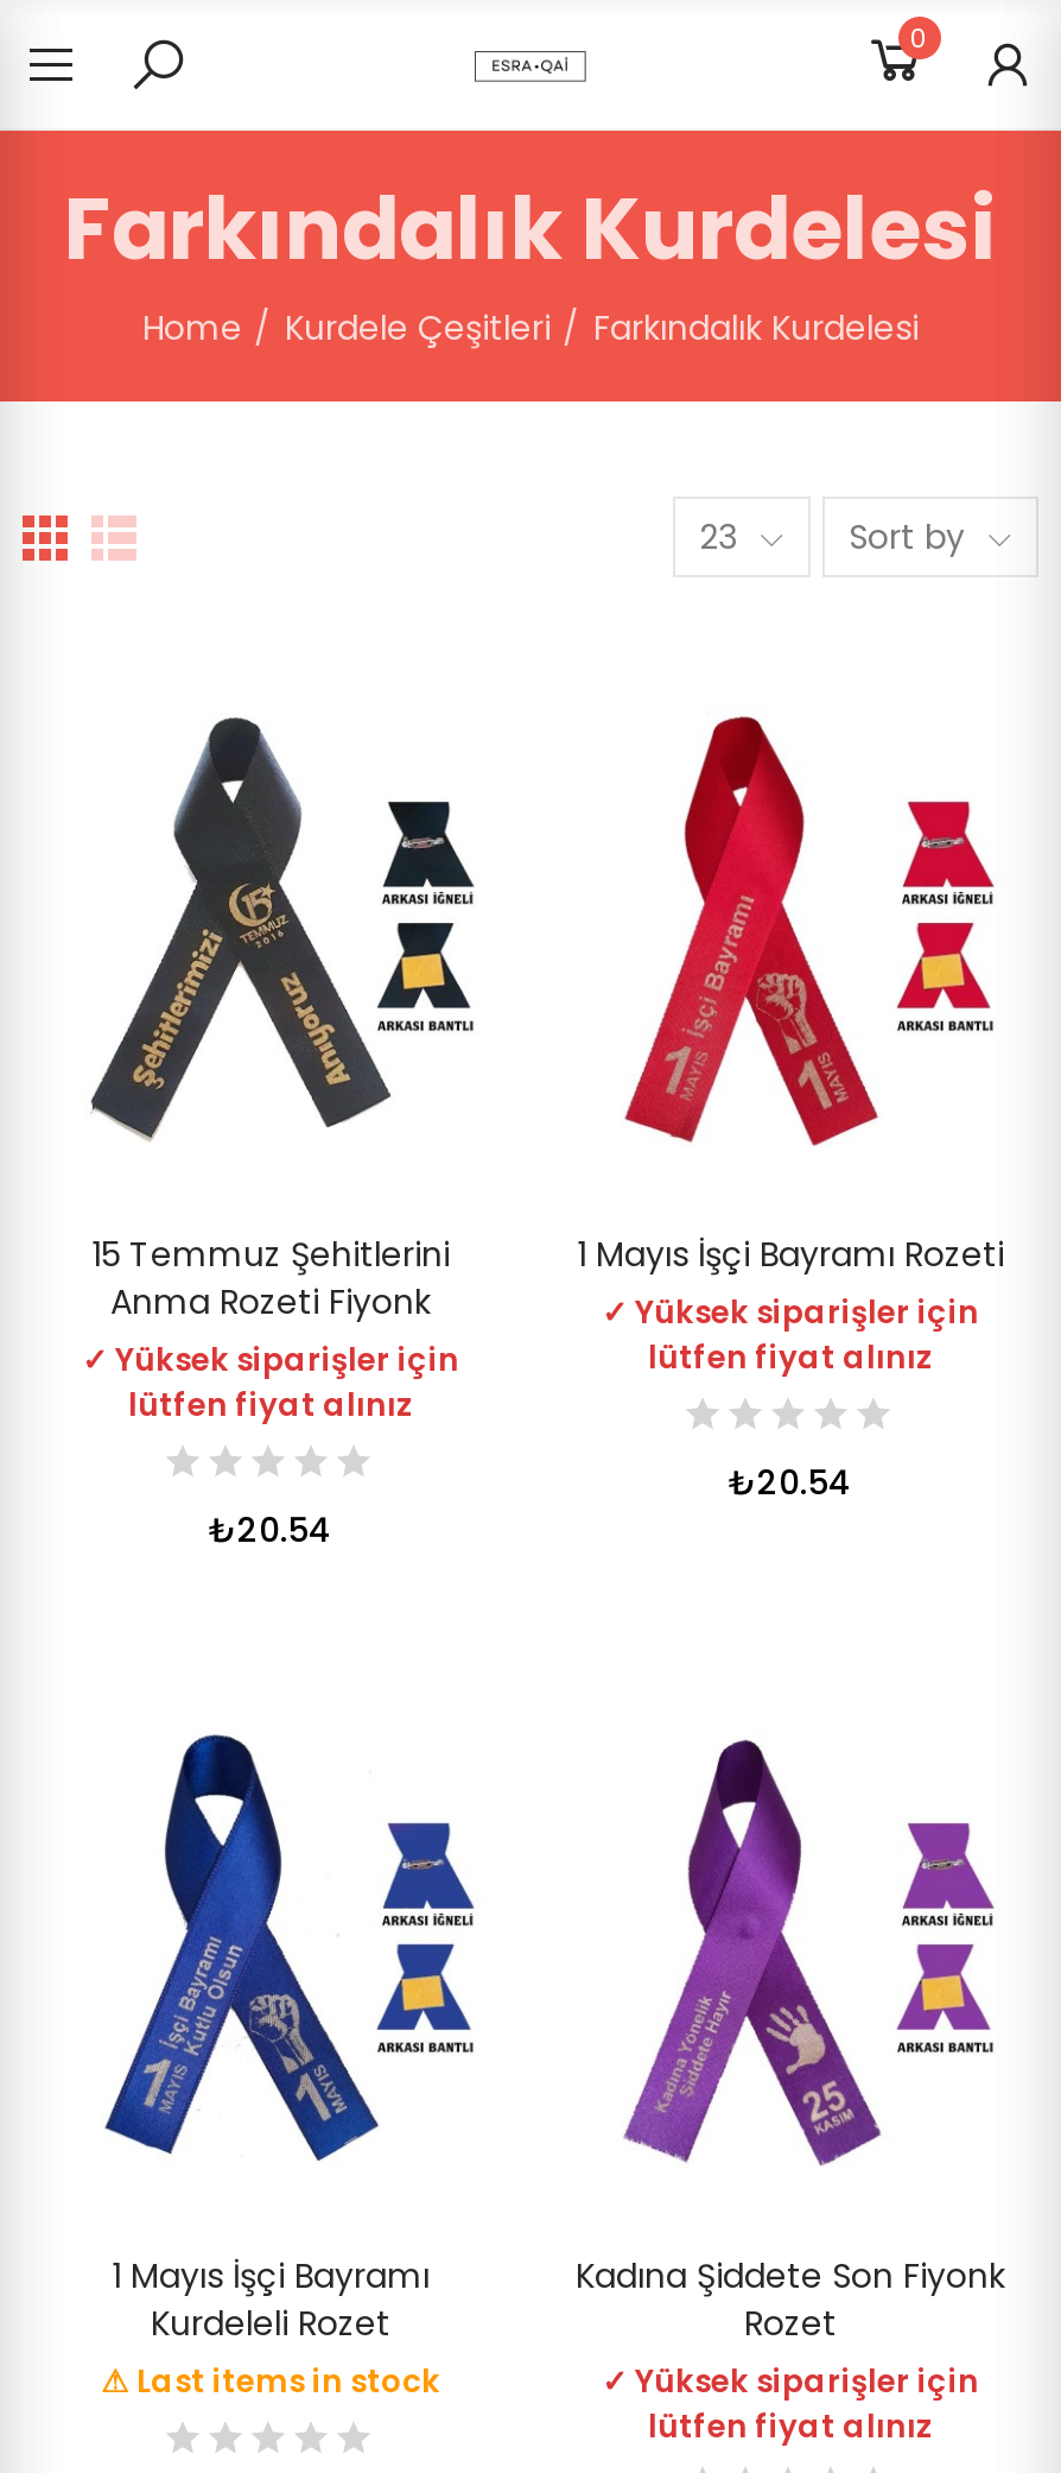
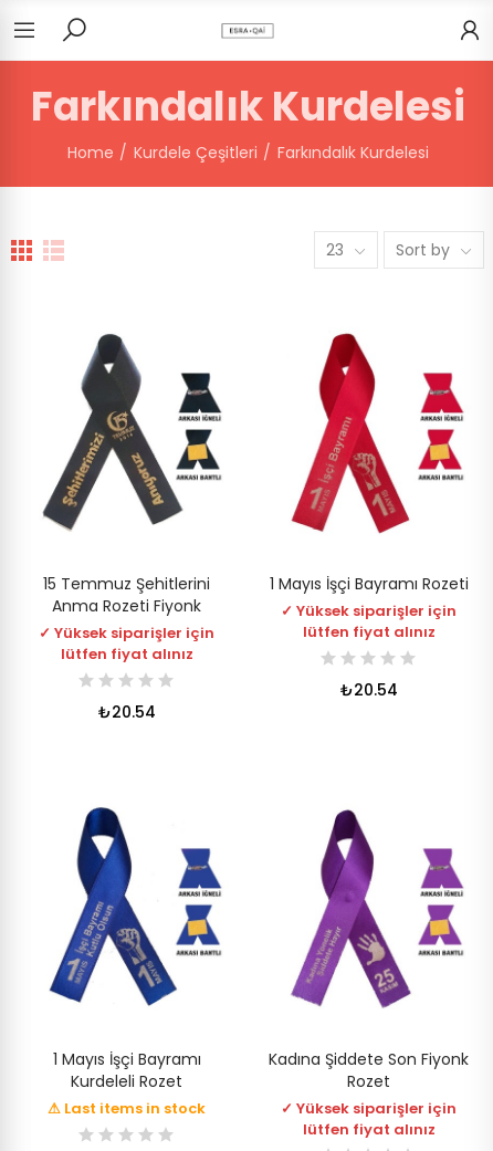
- 0
